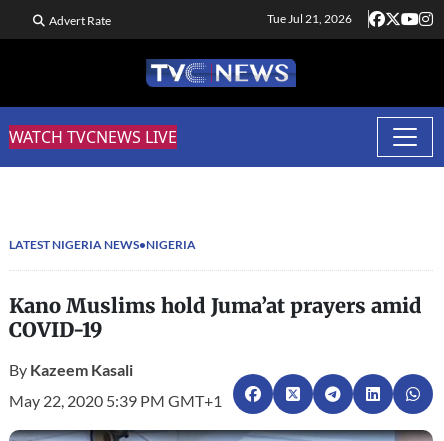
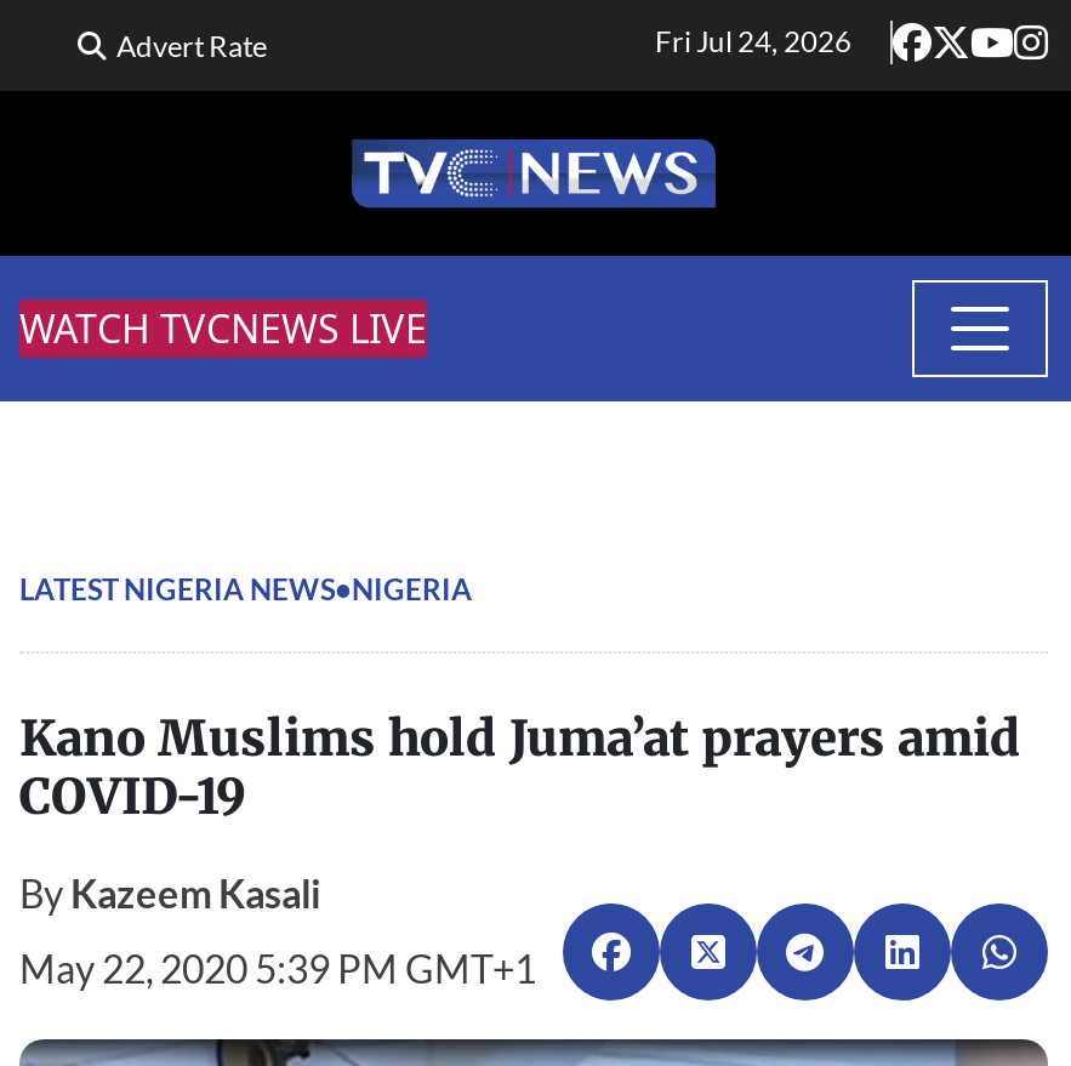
- Tue Jul 21, 2026
+ Fri Jul 24, 2026
